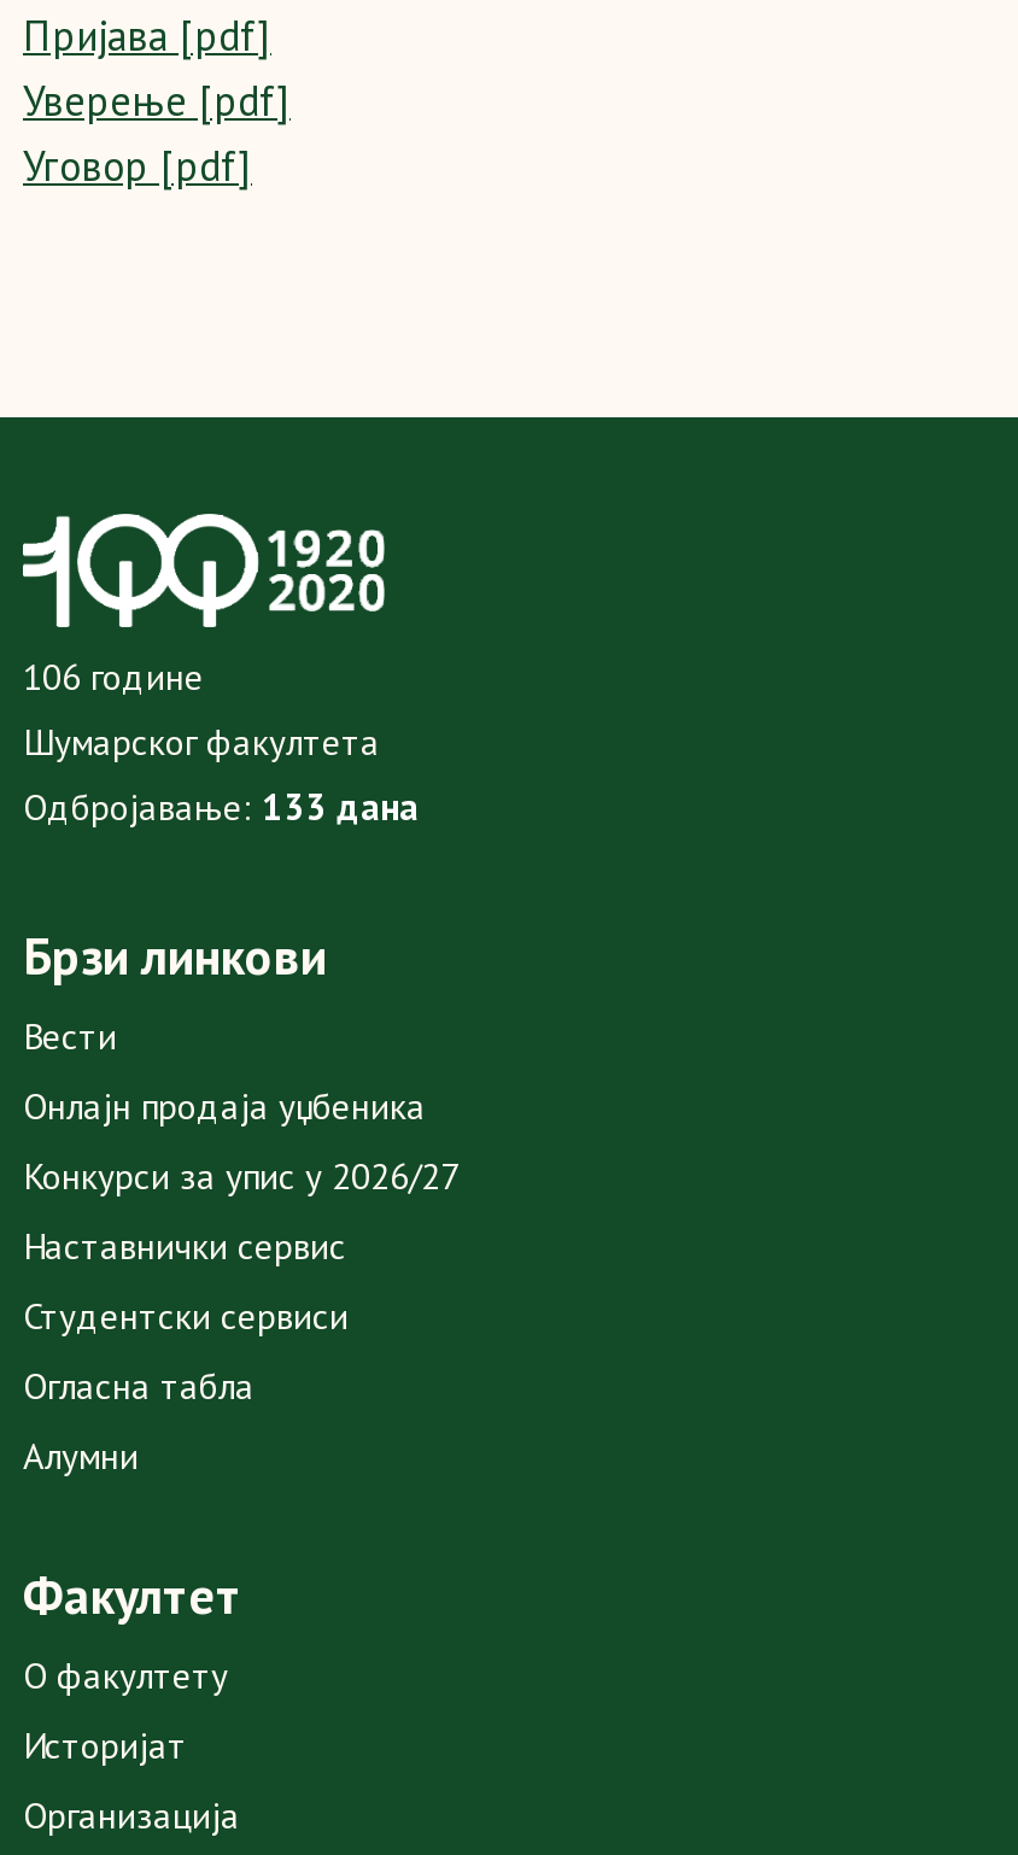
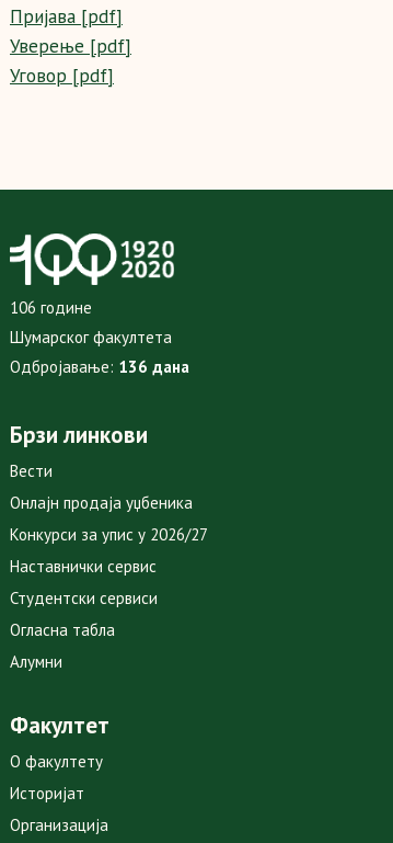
- Одбројавање: 133 дана
+ Одбројавање: 136 дана
